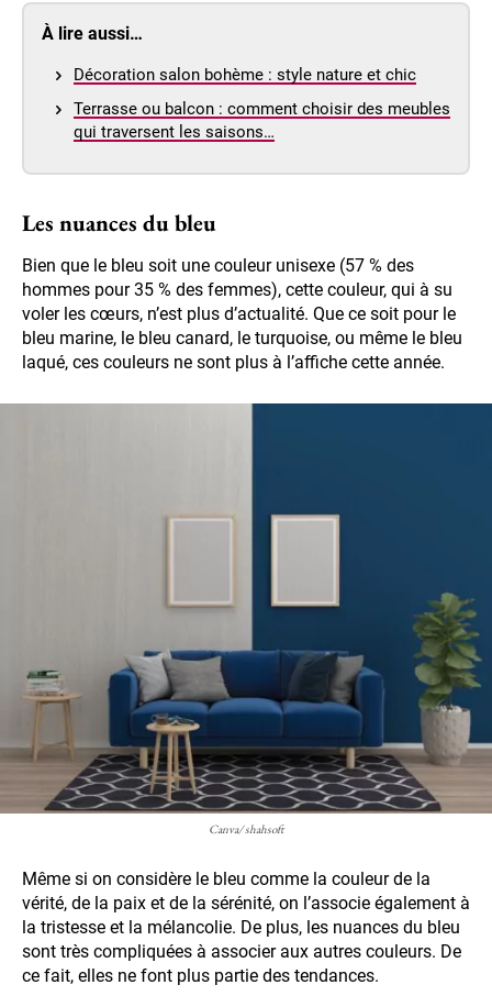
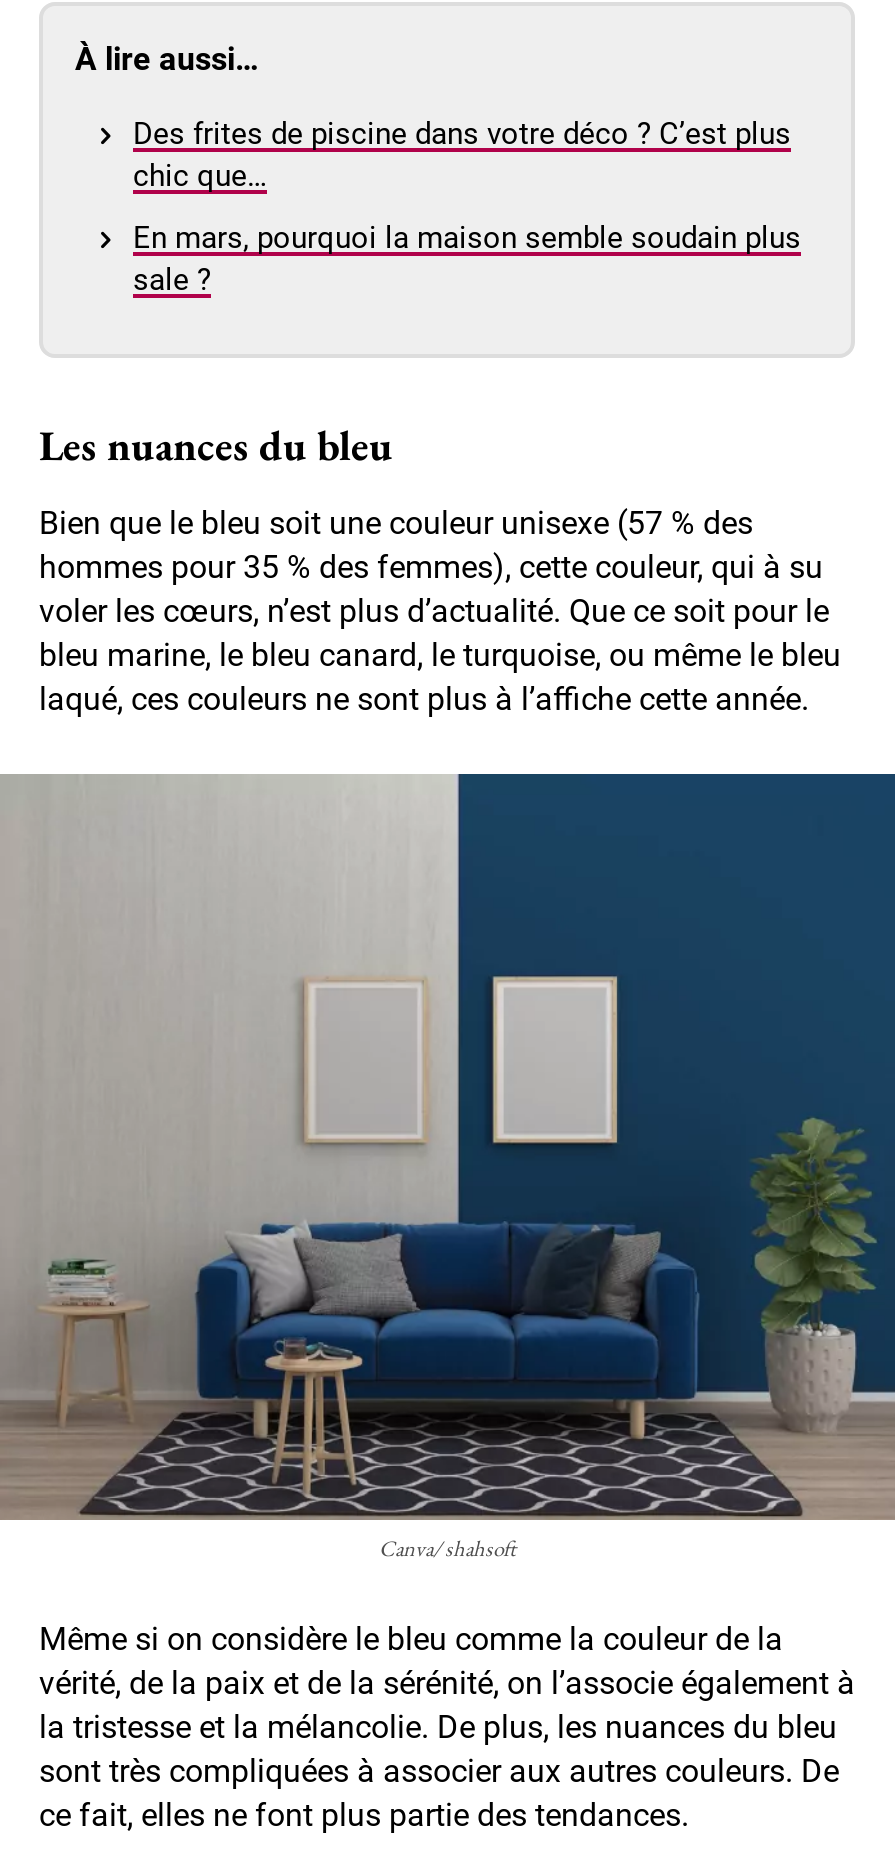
- Décoration salon bohème : style nature et chic
+ Des frites de piscine dans votre déco ? C’est plus
+ chic que…

- Terrasse ou balcon : comment choisir des meubles
- qui traversent les saisons…
+ En mars, pourquoi la maison semble soudain plus
+ sale ?
